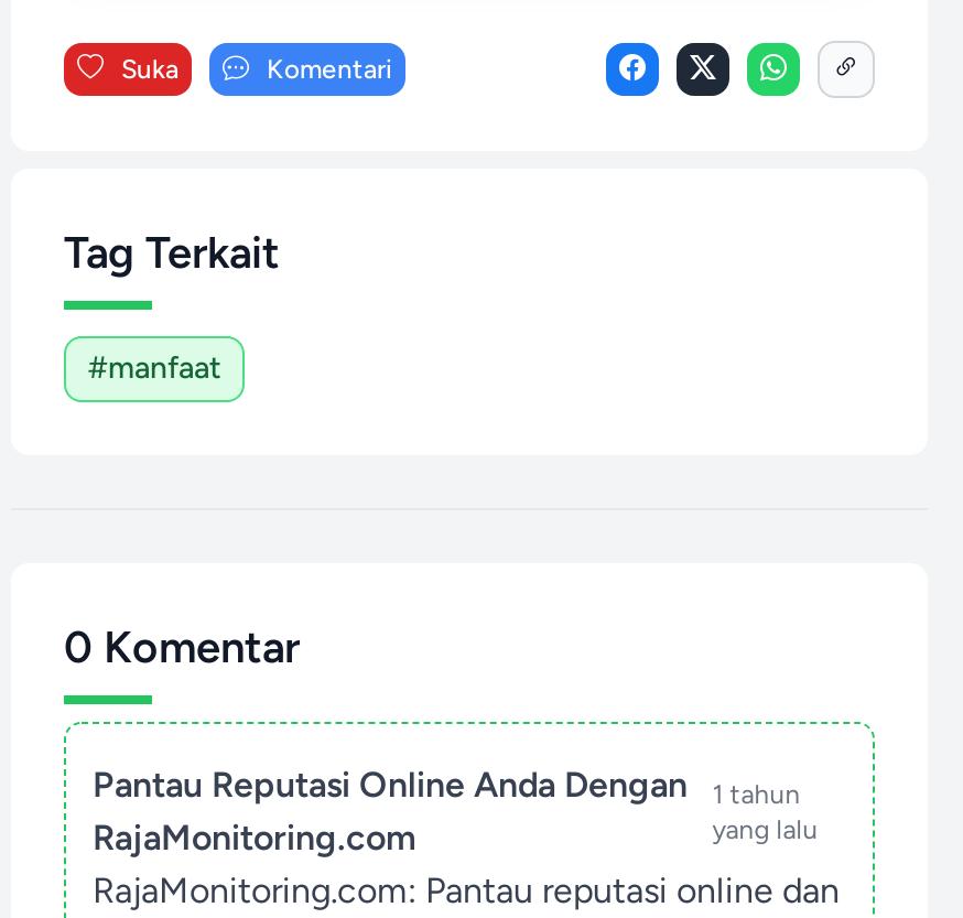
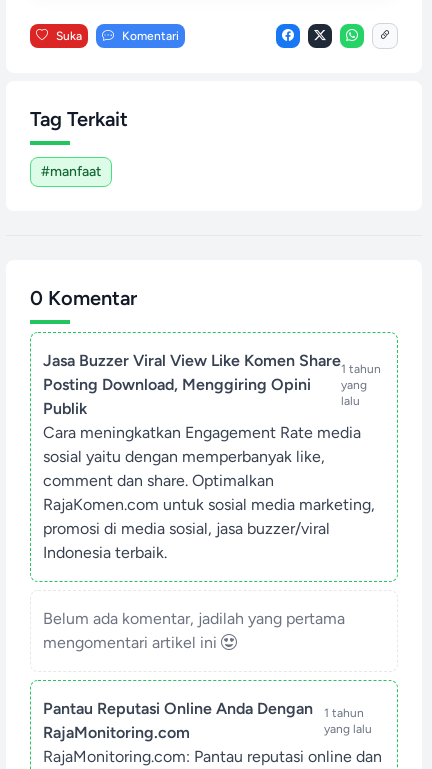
+ Jasa Buzzer Viral View Like Komen Share
+ Posting Download, Menggiring Opini
+ Publik

+ 1 tahun
+ yang
+ lalu
+ Cara meningkatkan Engagement Rate media
+ sosial yaitu dengan memperbanyak like,
+ comment dan share. Optimalkan
+ RajaKomen.com untuk sosial media marketing,
+ promosi di media sosial, jasa buzzer/viral
+ Indonesia terbaik.
+ Belum ada komentar, jadilah yang pertama
+ mengomentari artikel ini
